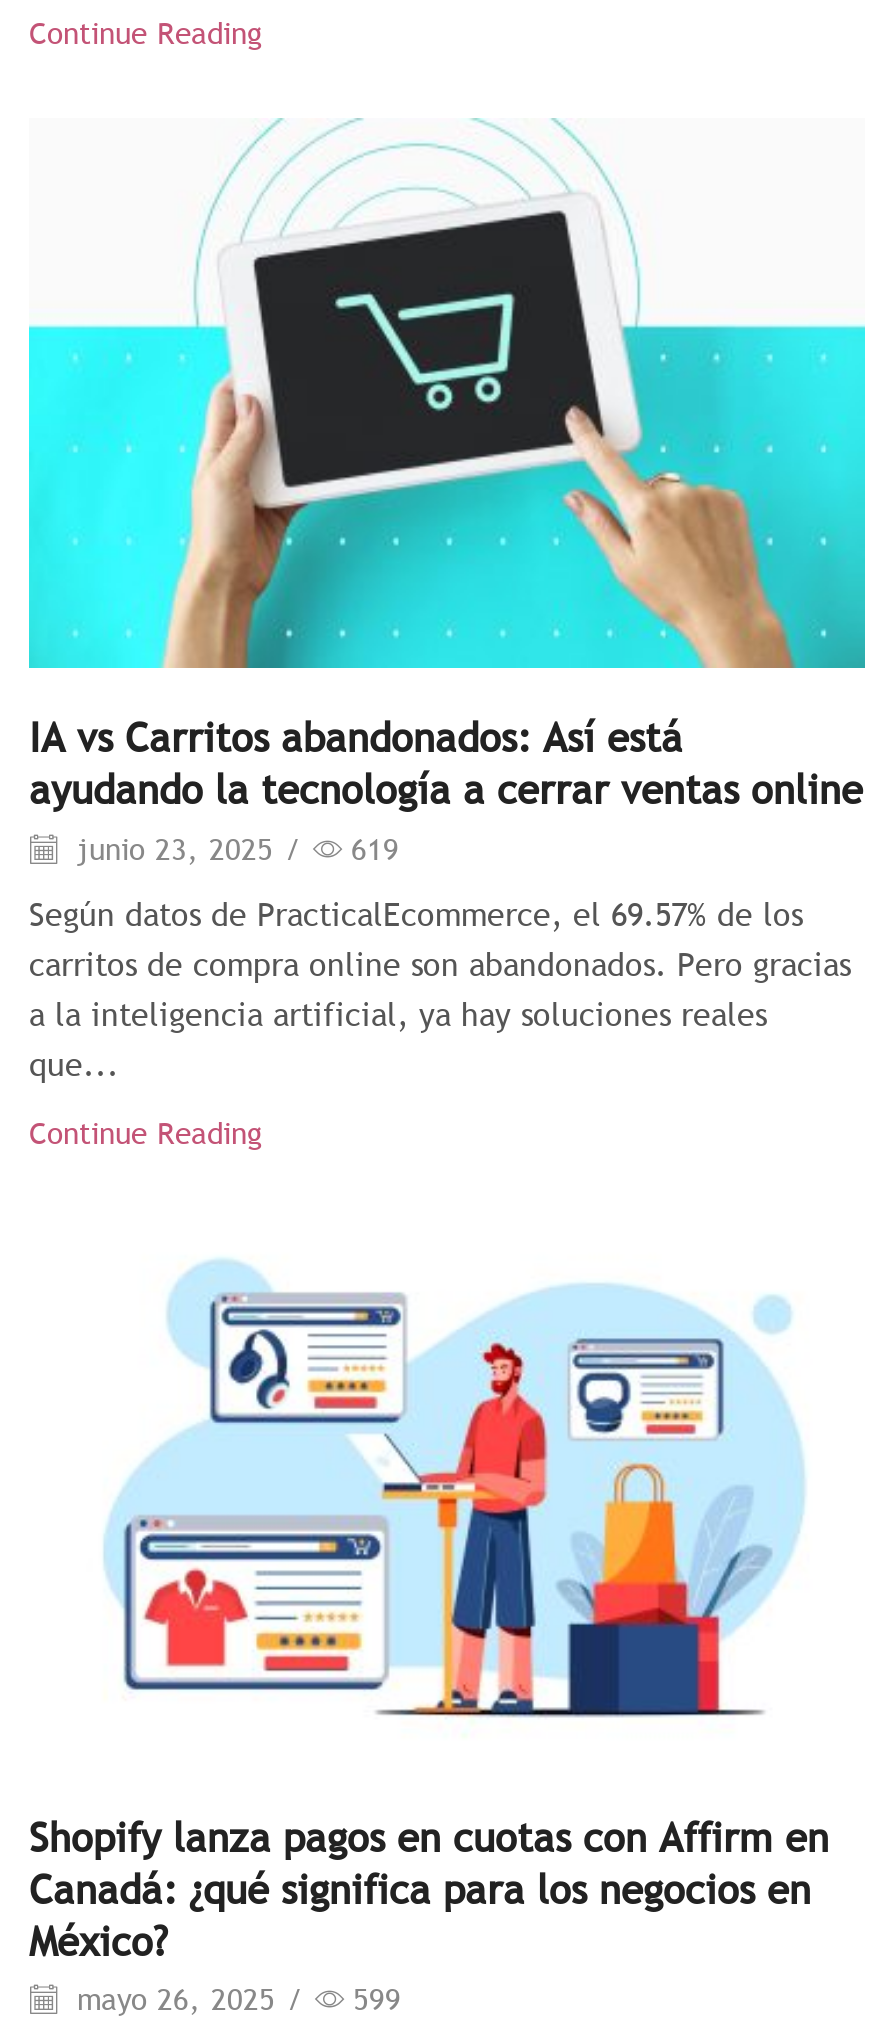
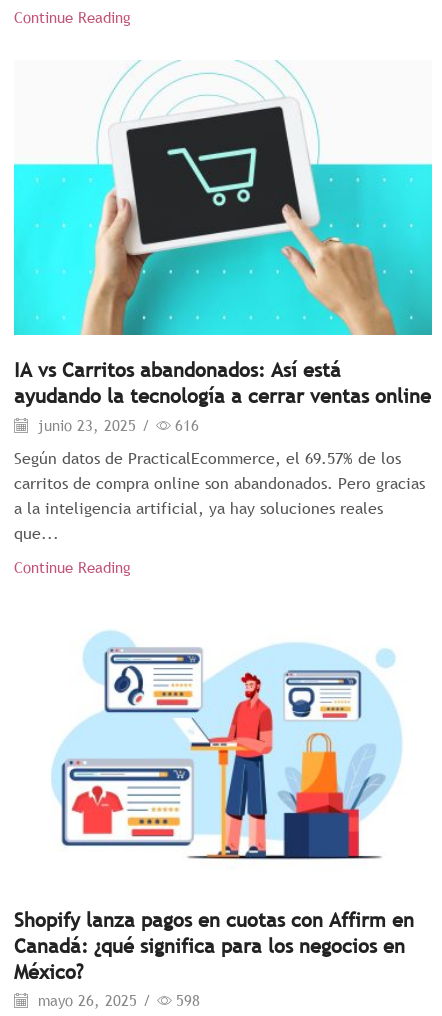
- junio 23, 2025 / 619
+ junio 23, 2025 / 616

- mayo 26, 2025 / 599
+ mayo 26, 2025 / 598
